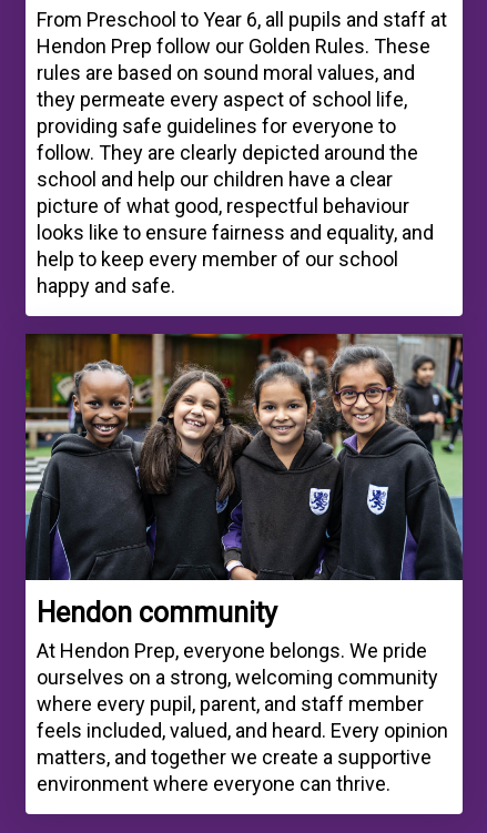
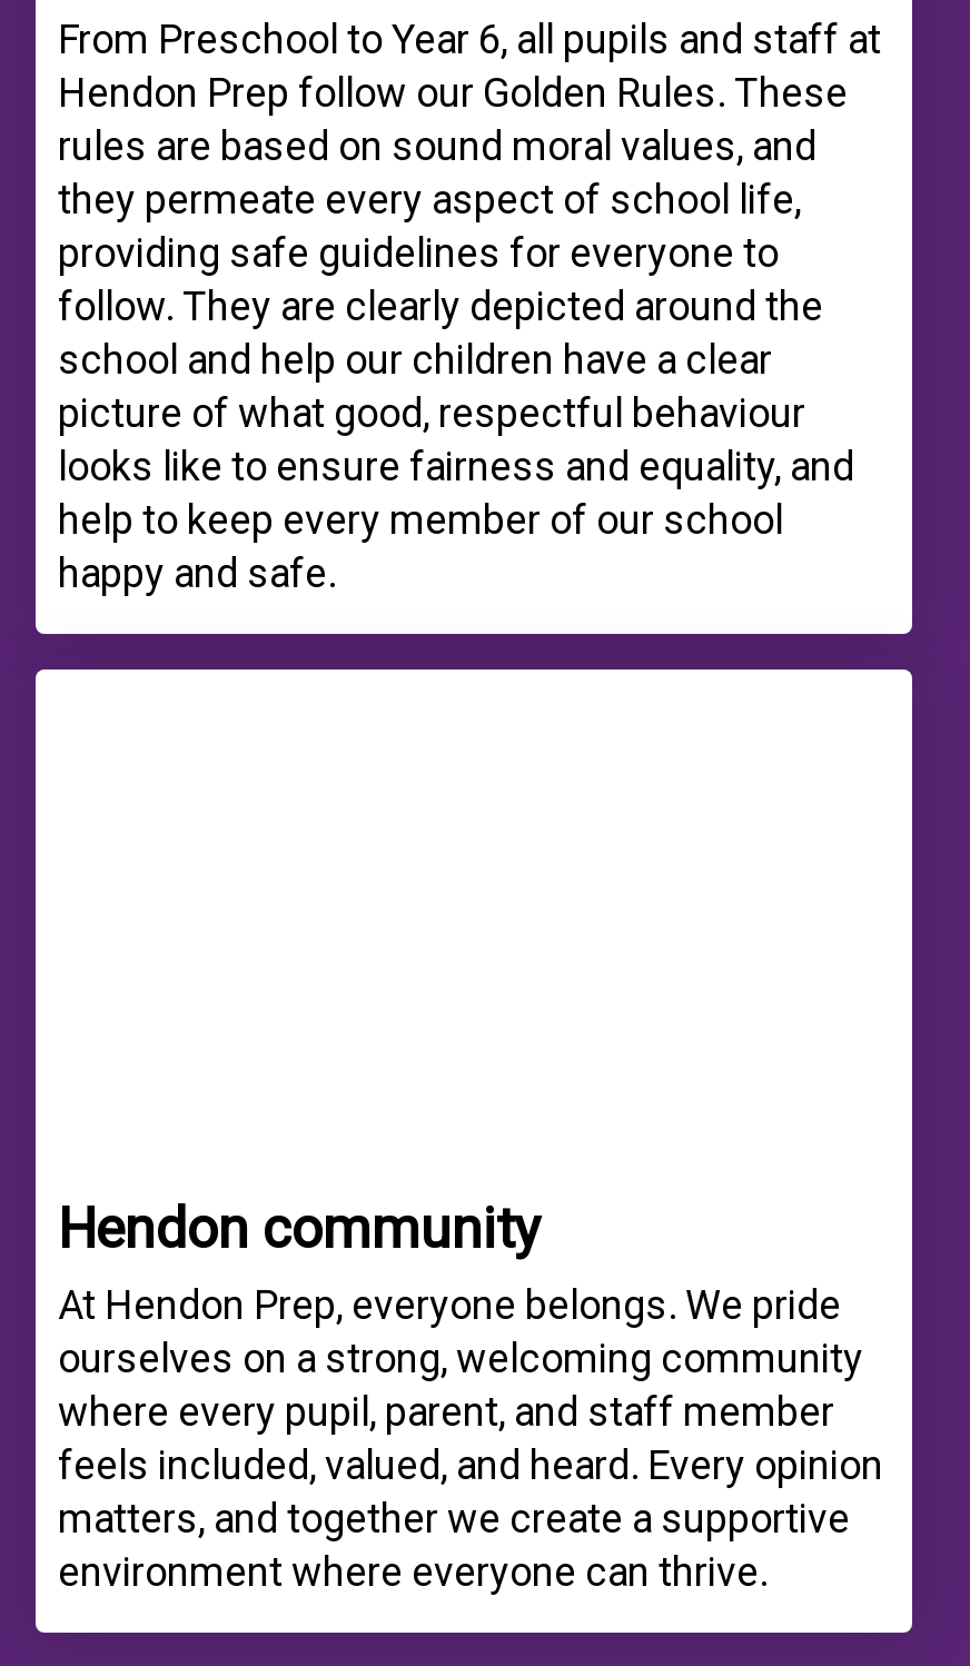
- [image]
